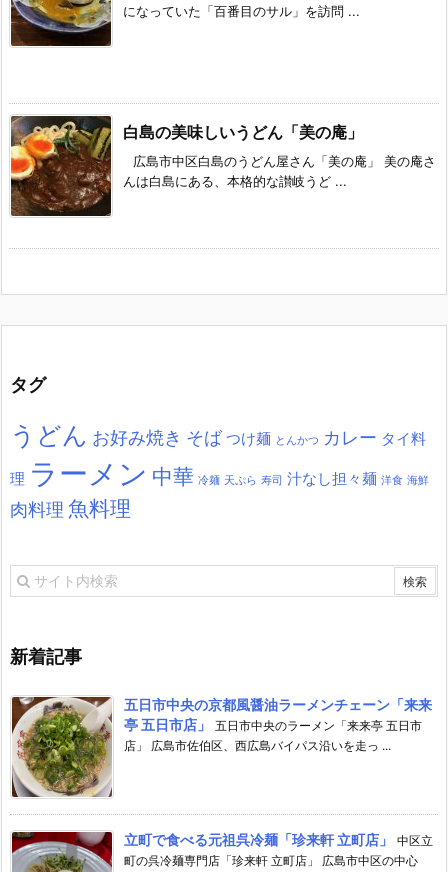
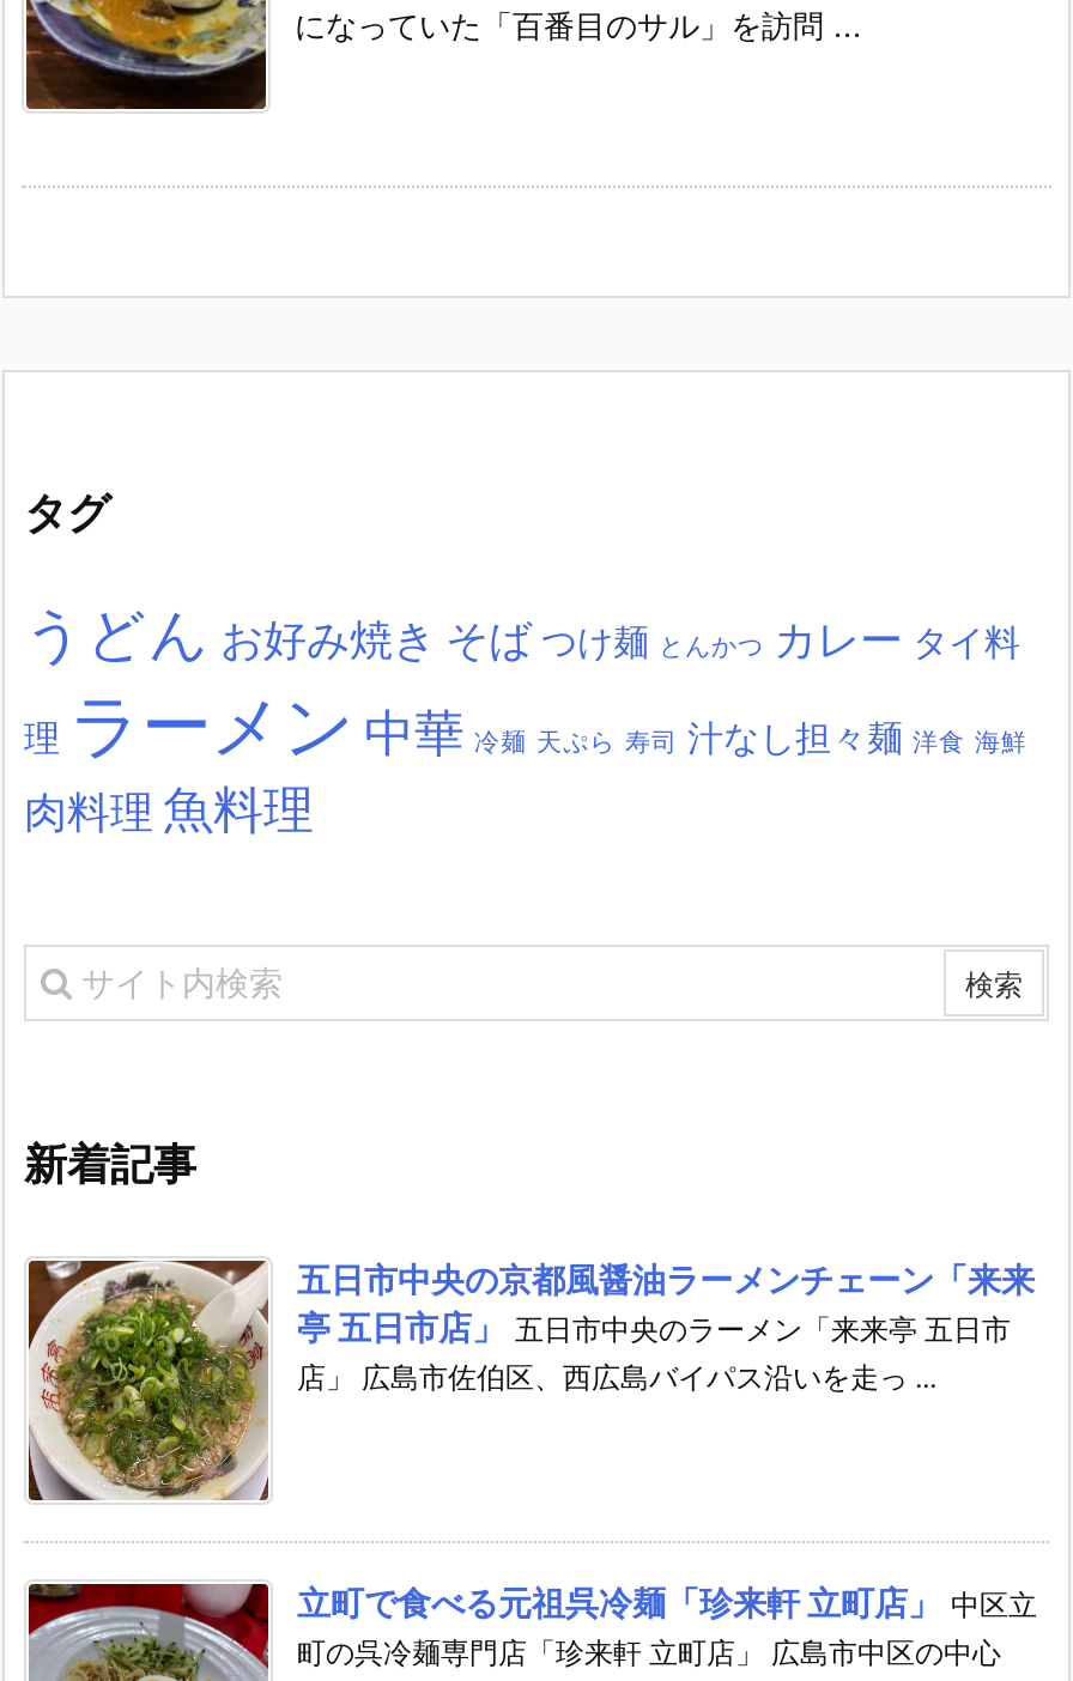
- [image]
- 白島の美味しいうどん「美の庵」
- 広島市中区白島のうどん屋さん「美の庵」 美の庵さ
- んは白島にある、本格的な讃岐うど ...
